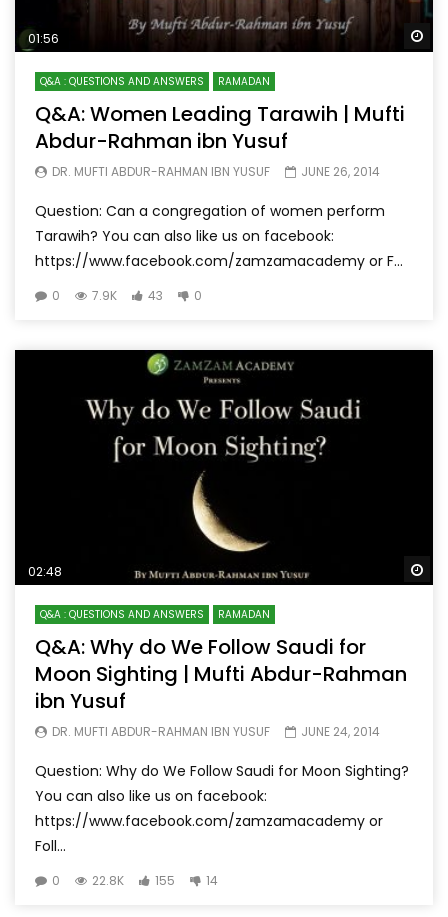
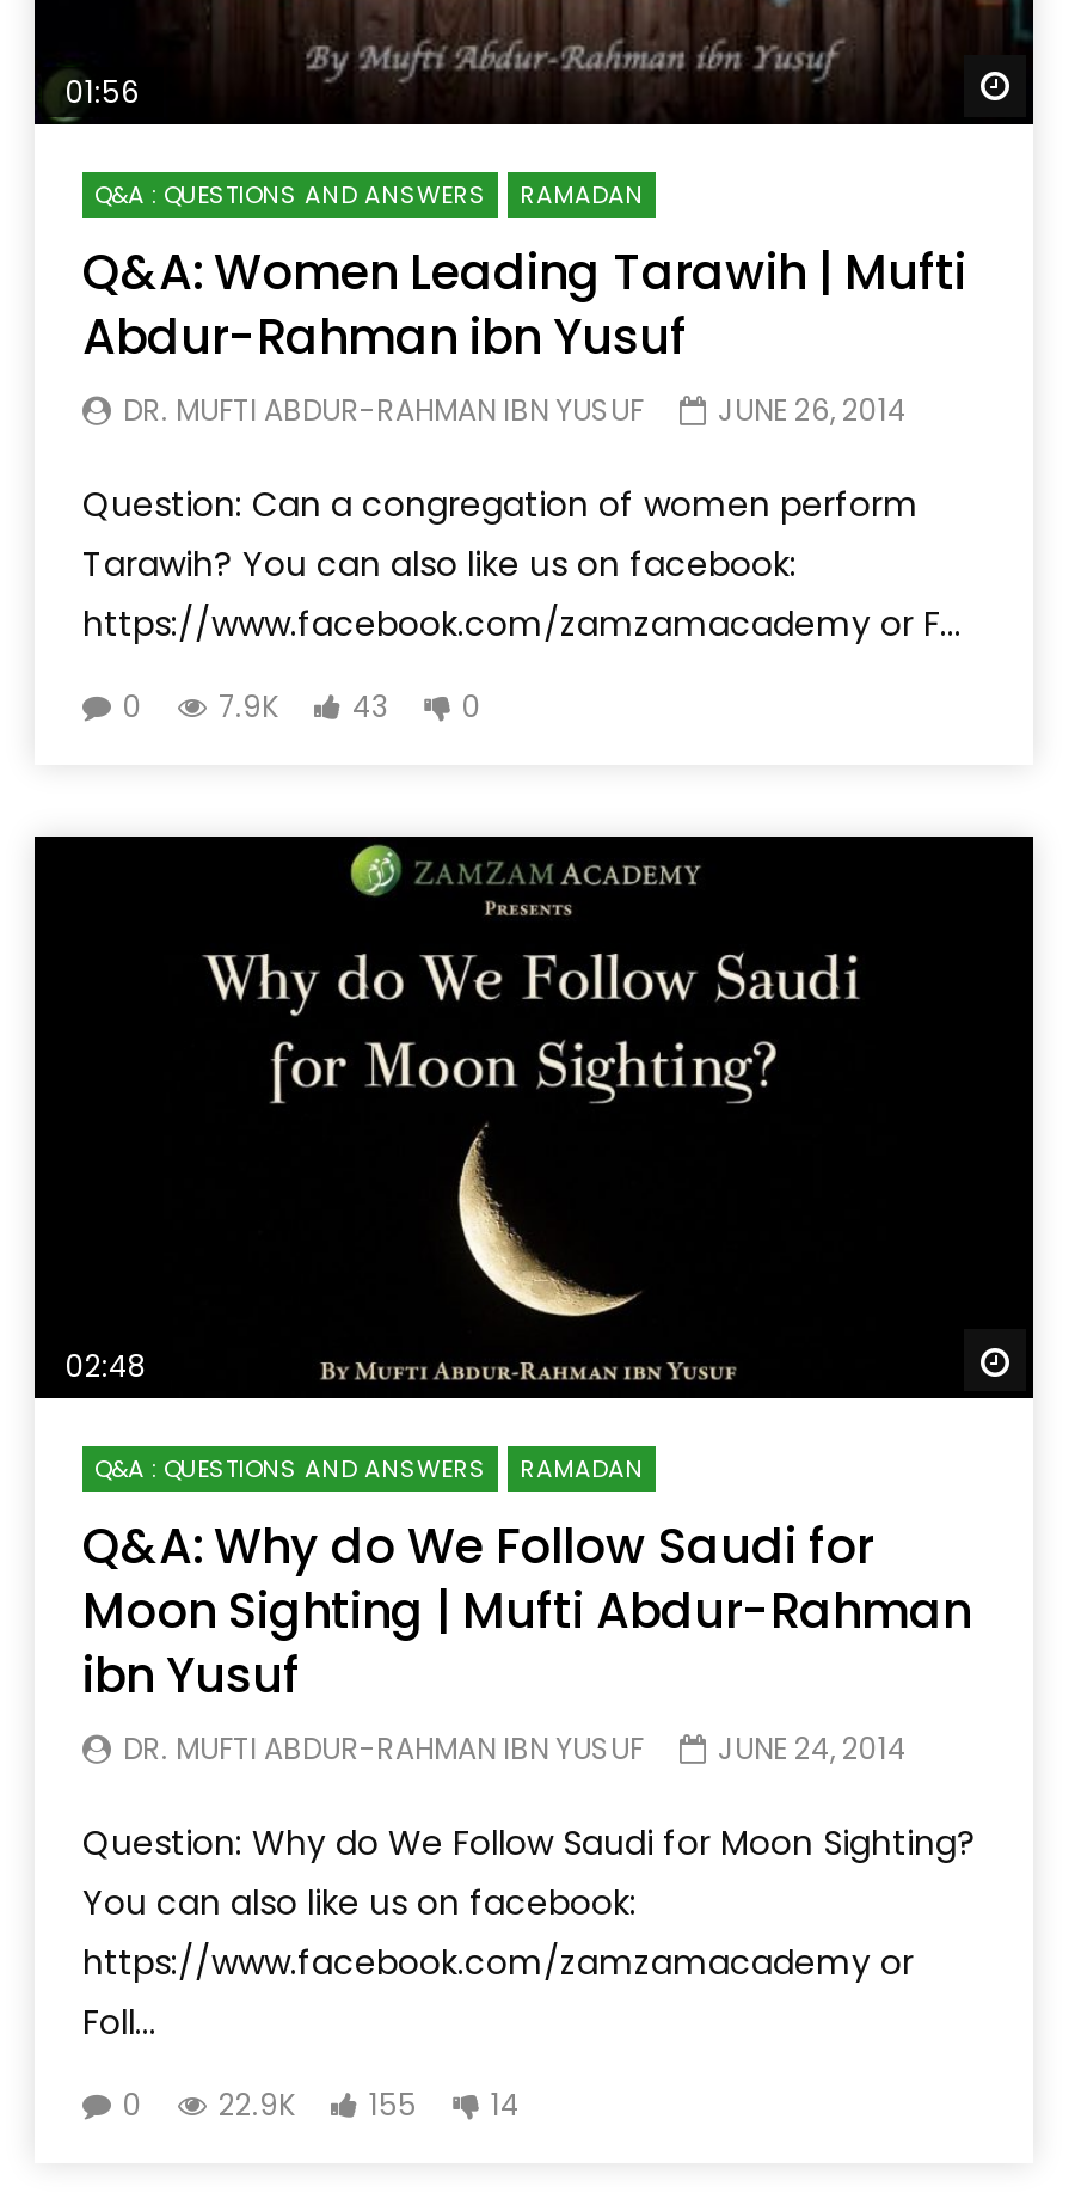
- 0 22.8K 155 14
+ 0 22.9K 155 14
